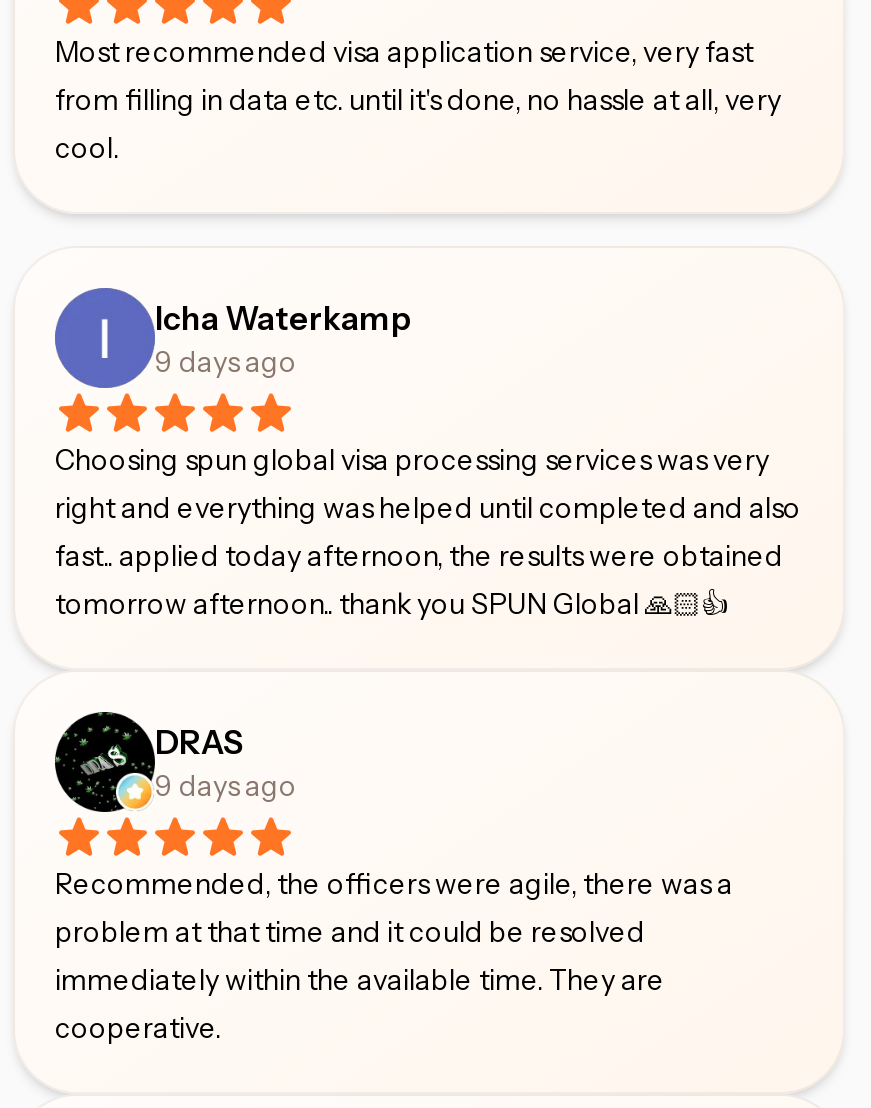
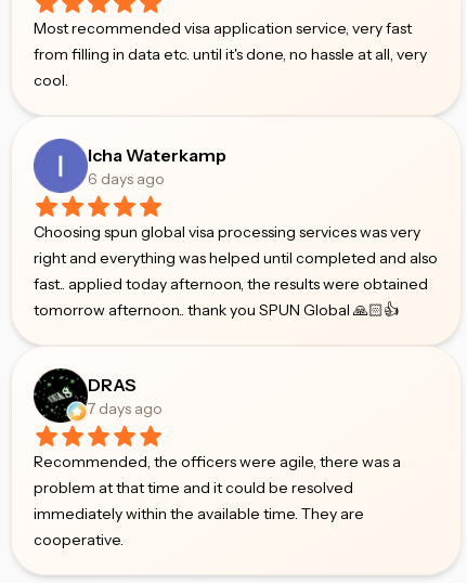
- 9 days ago
+ 6 days ago

- 9 days ago
+ 7 days ago
